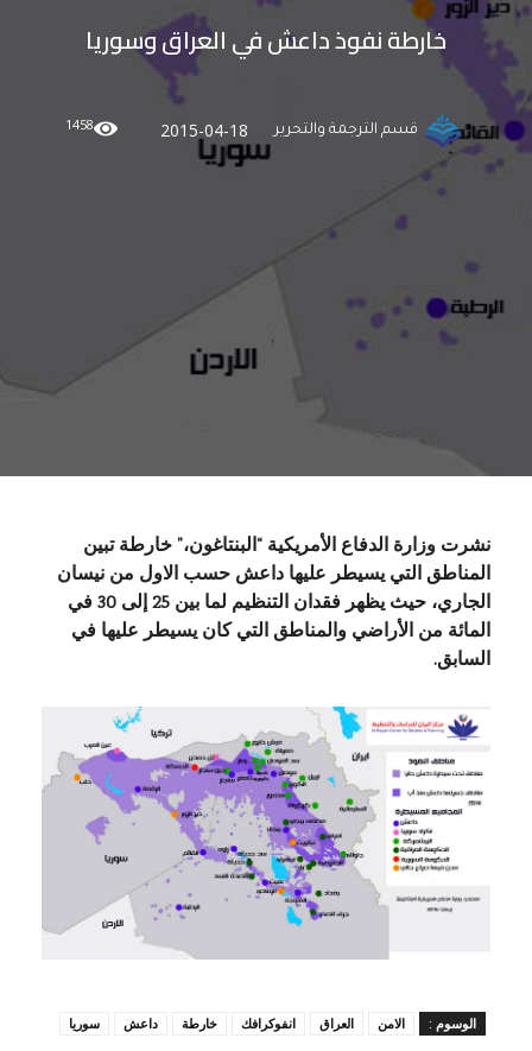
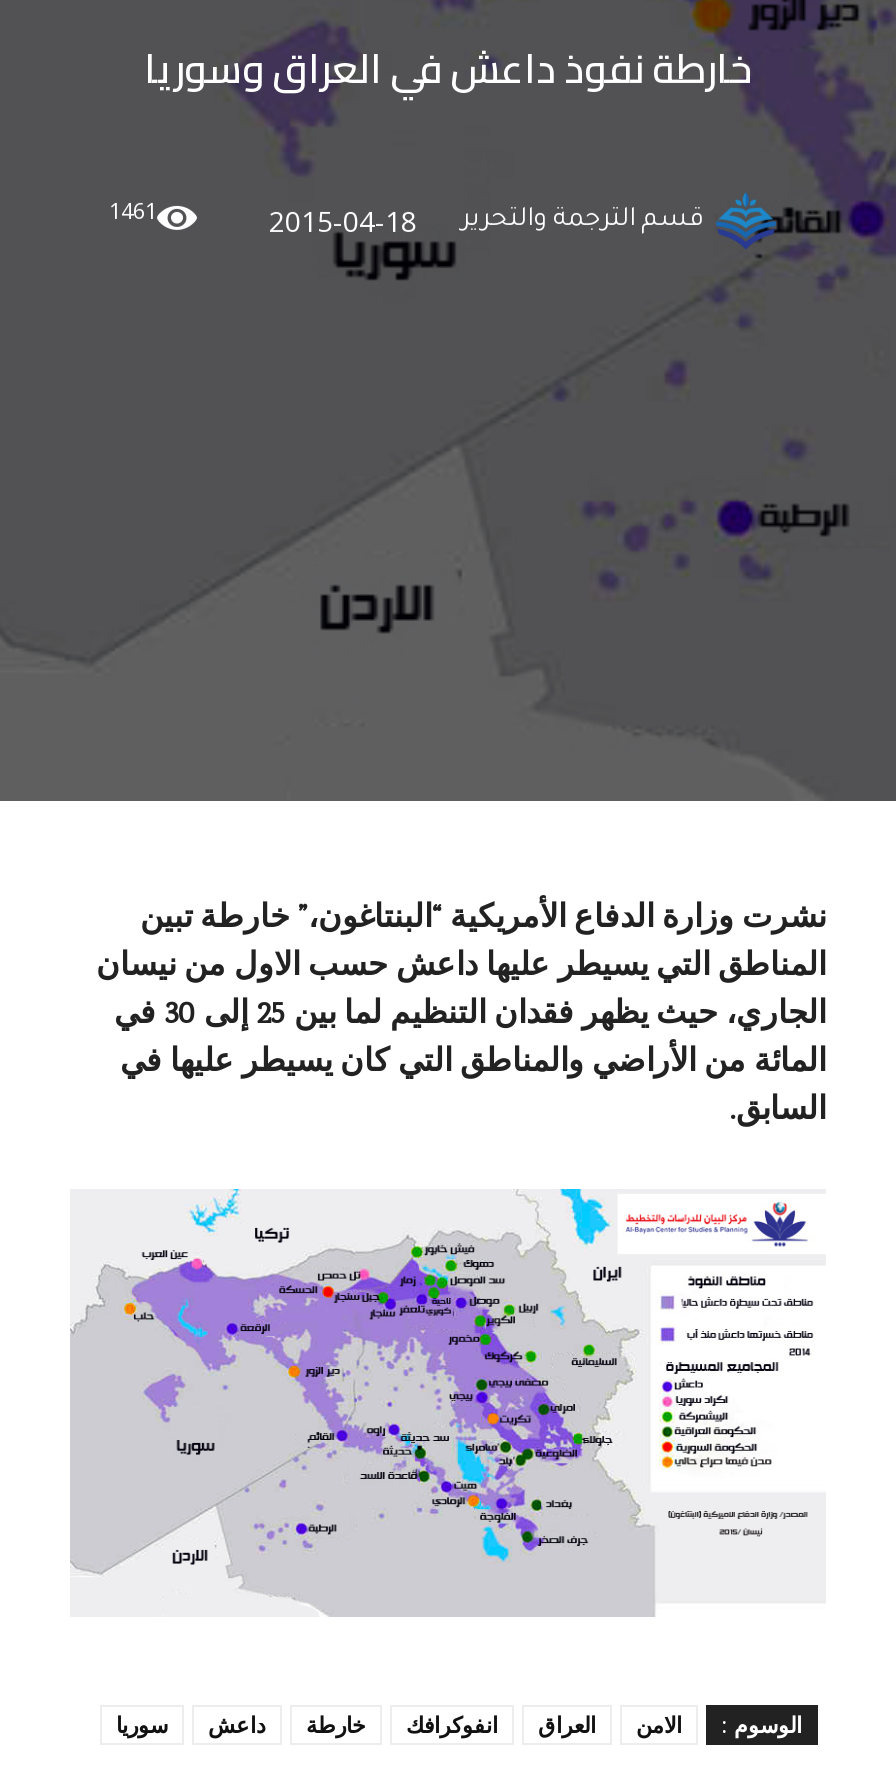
- 1458
+ 1461
